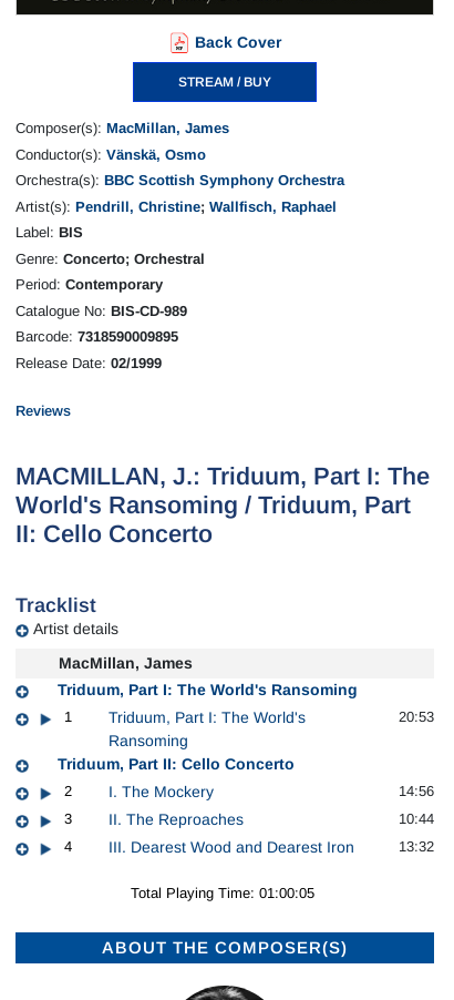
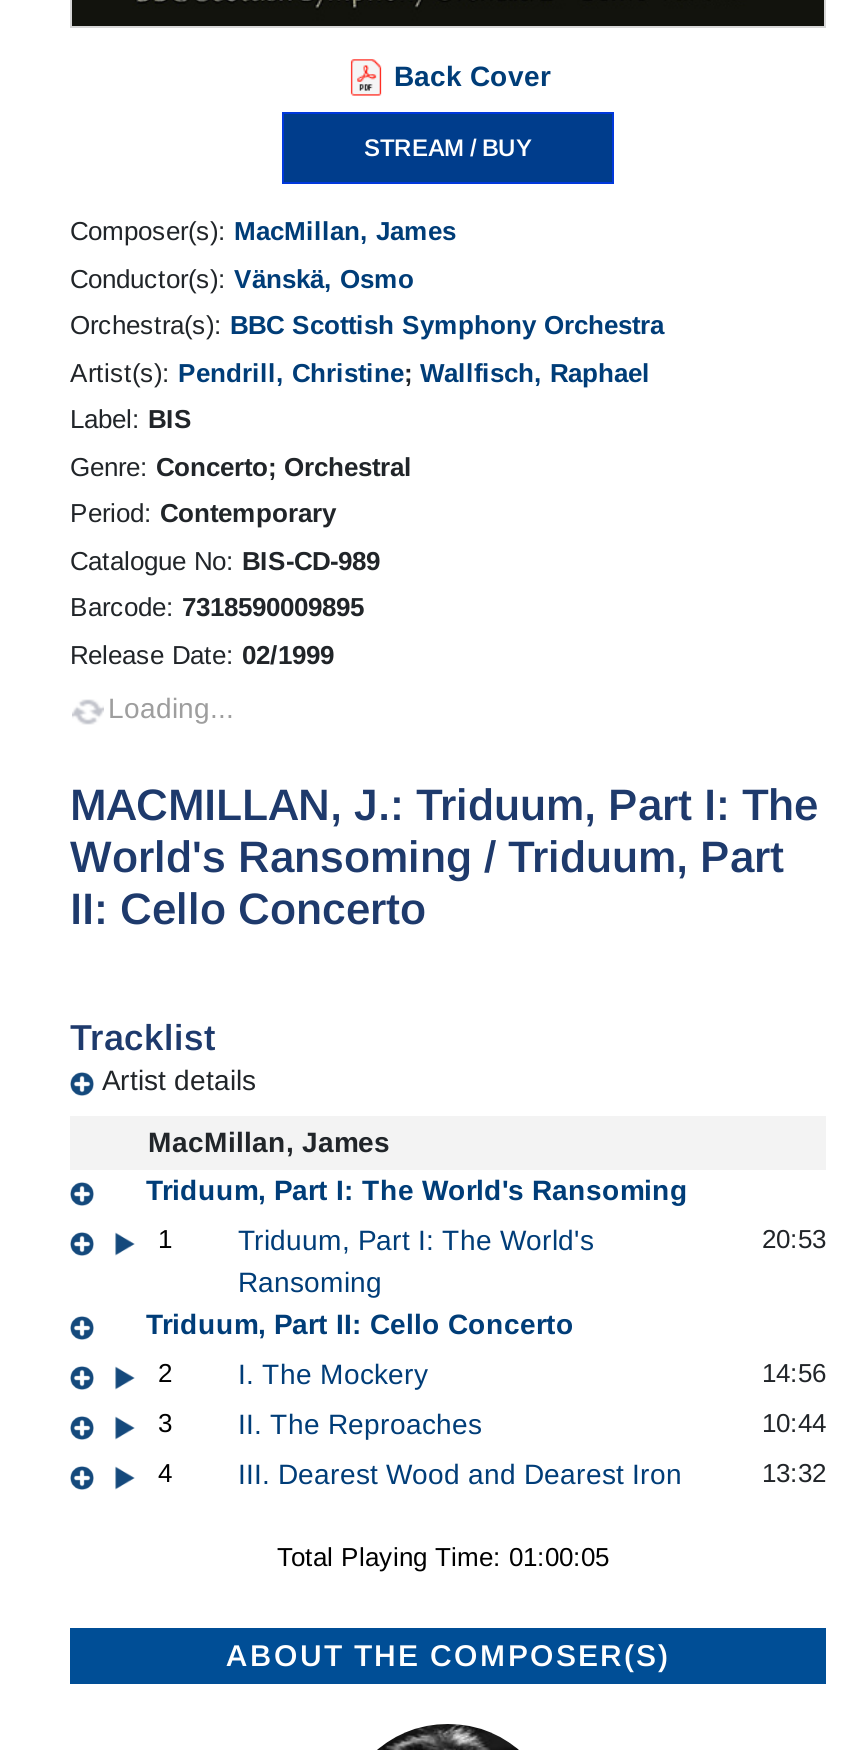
- Reviews
+ Loading...
